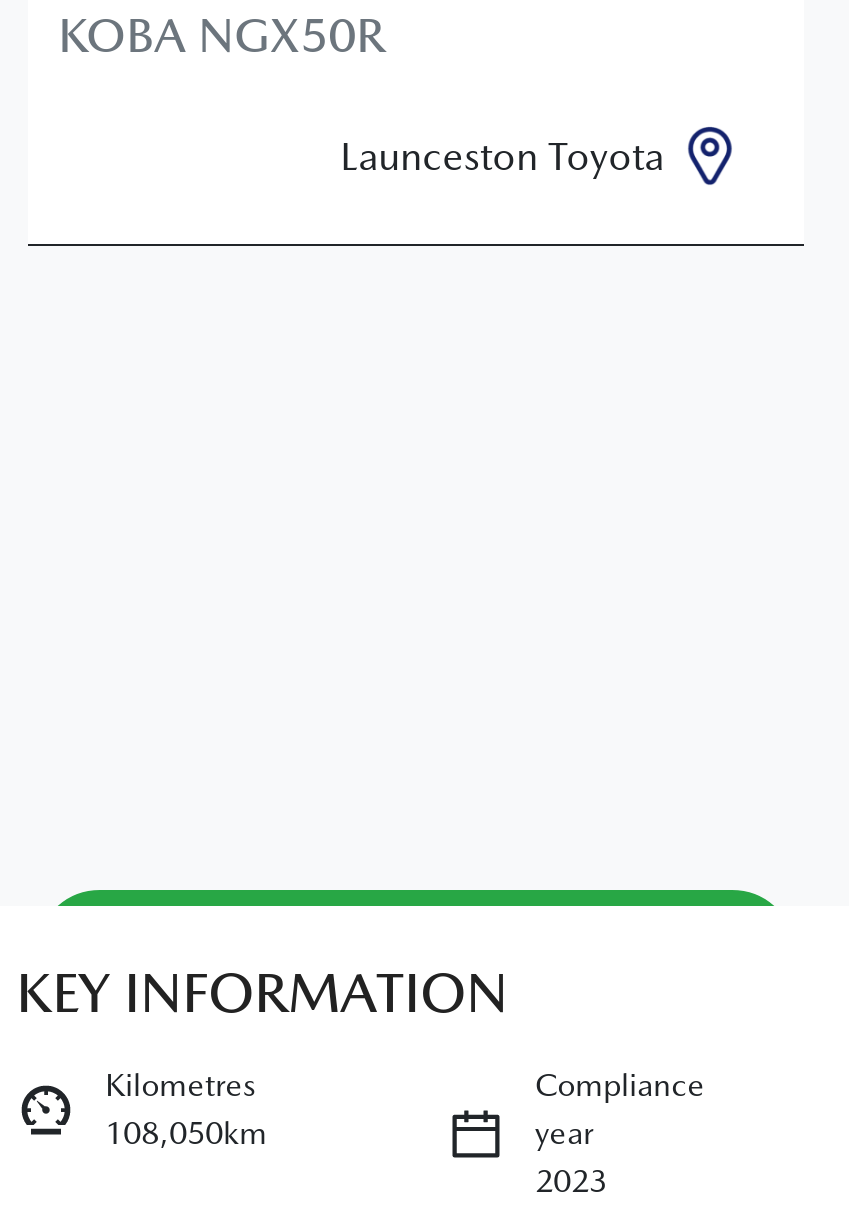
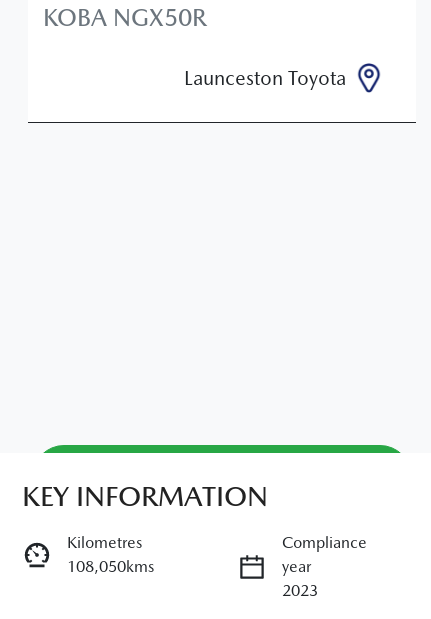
- 108,050km
+ 108,050kms
